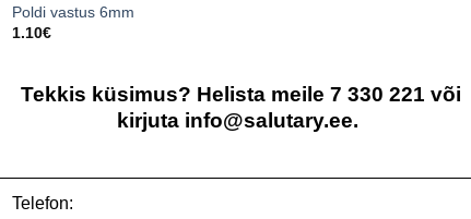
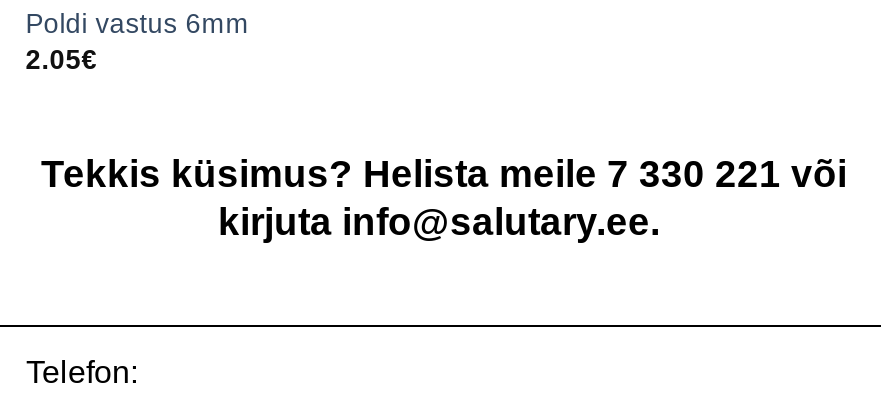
- 1.10€
+ 2.05€
